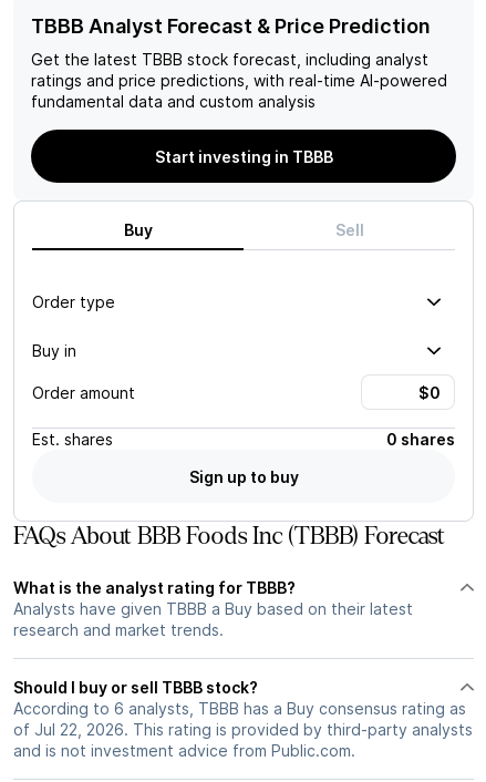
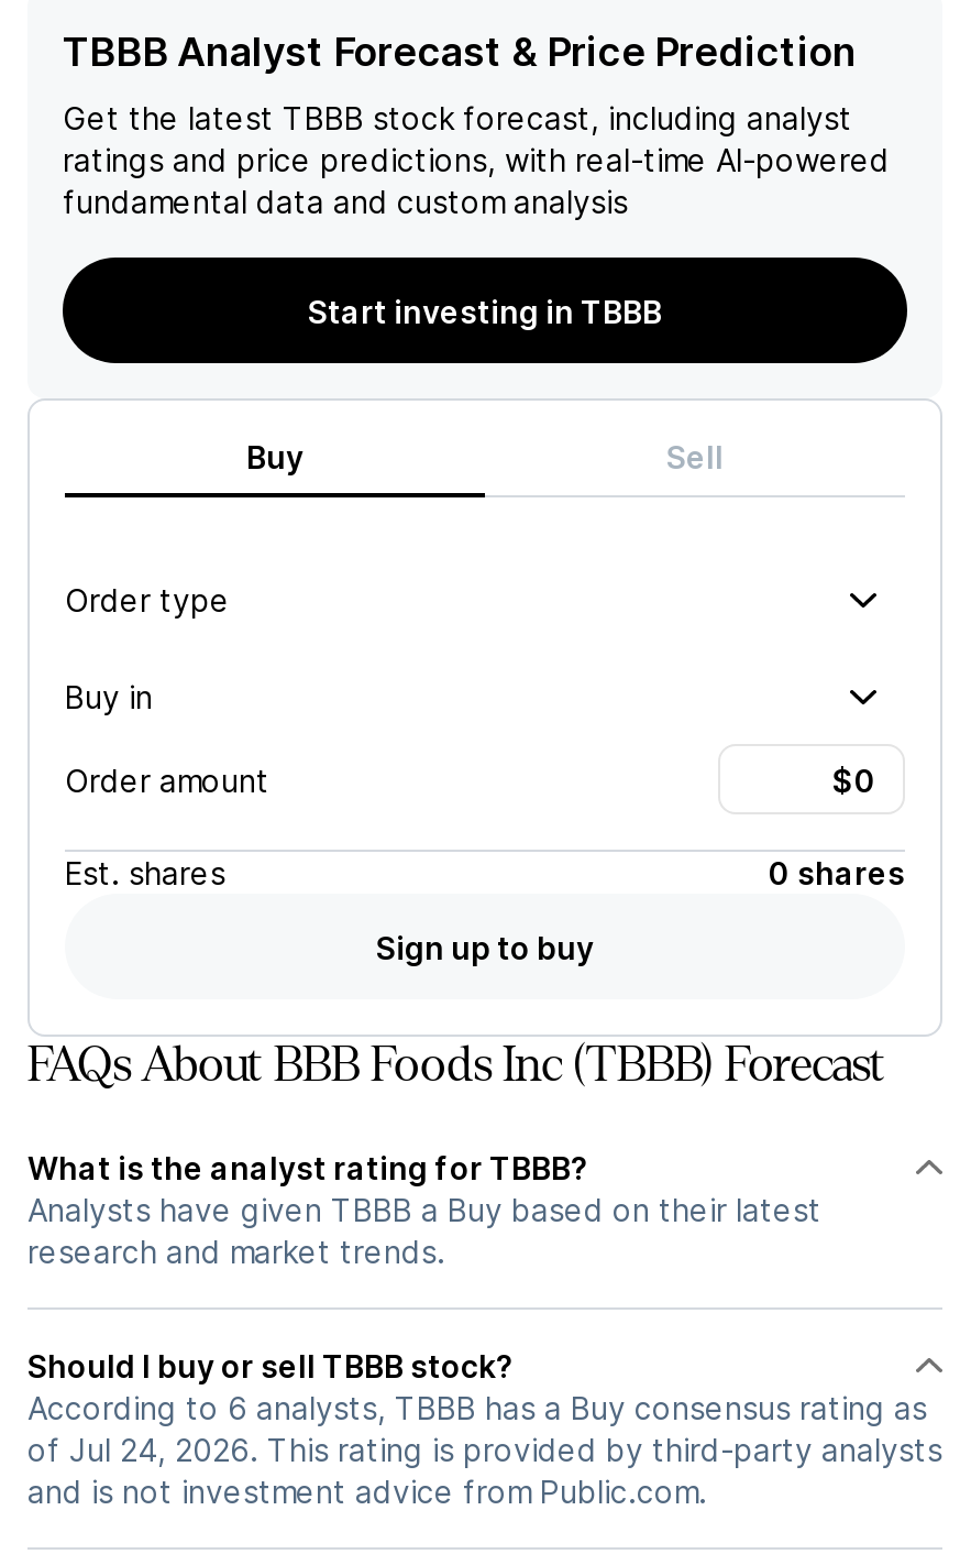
- of Jul 22, 2026. This rating is provided by third-party analysts
+ of Jul 24, 2026. This rating is provided by third-party analysts
